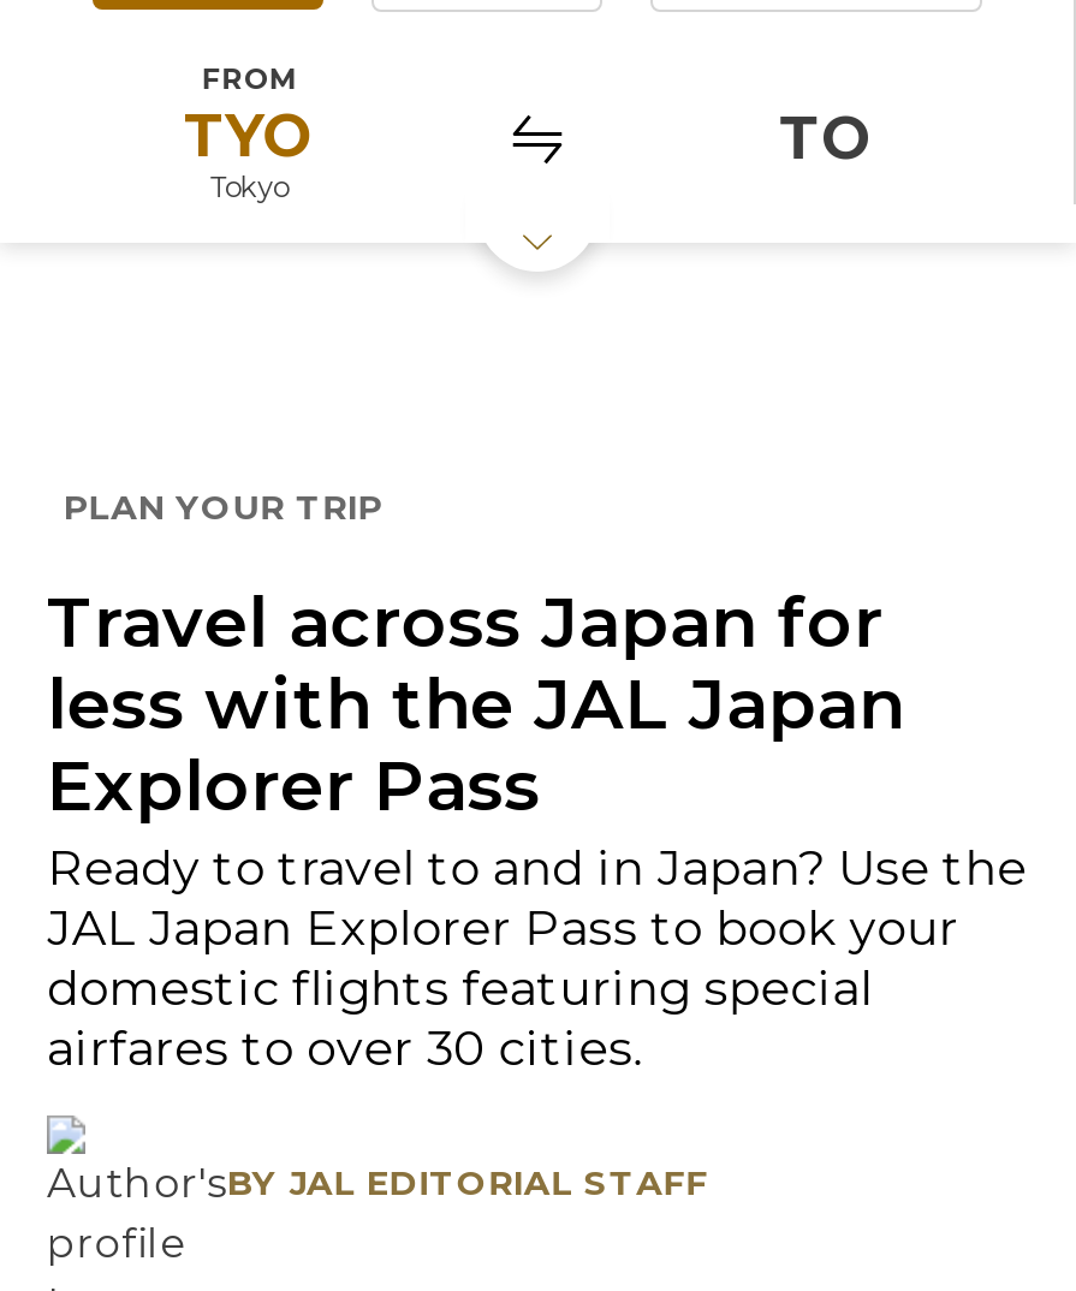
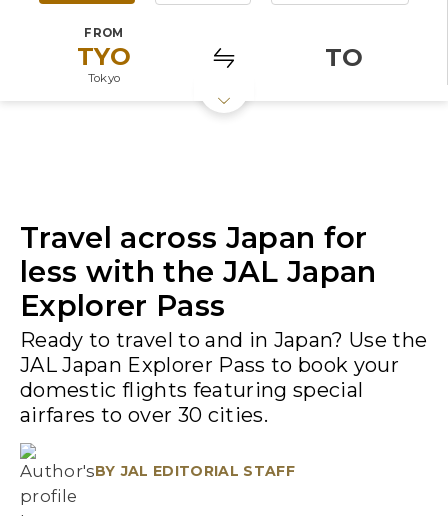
- PLAN YOUR TRIP
